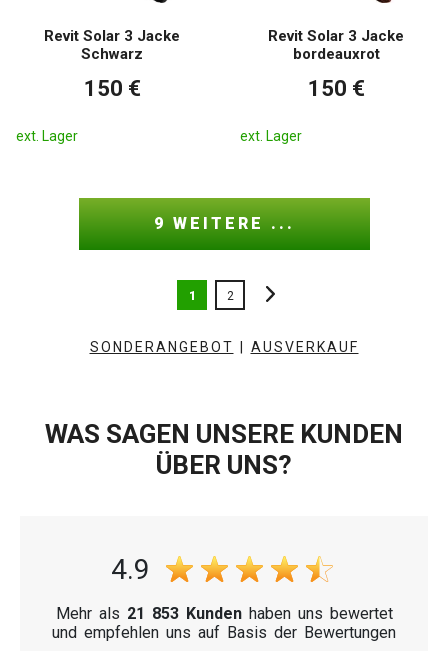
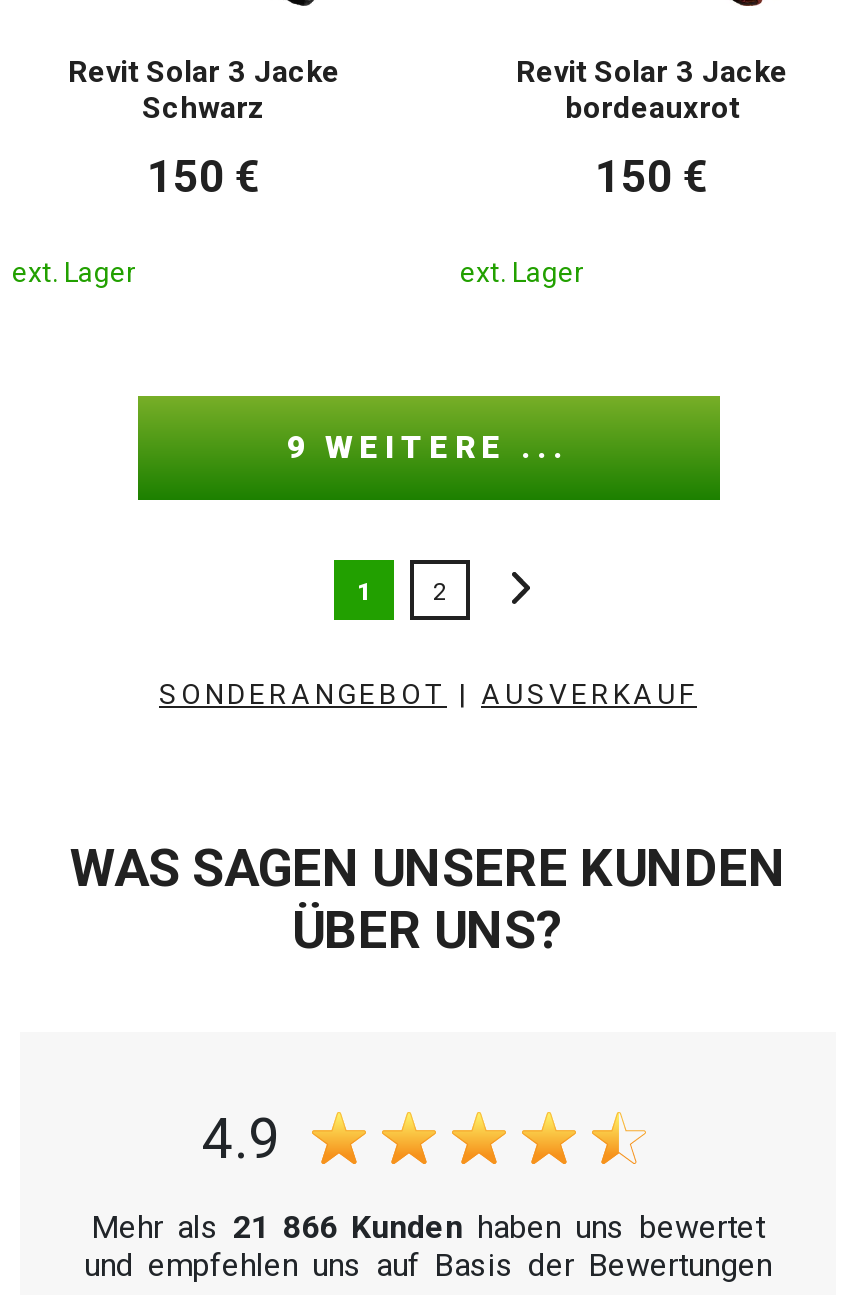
- Mehr als 21 853 Kunden haben uns bewertet
+ Mehr als 21 866 Kunden haben uns bewertet
